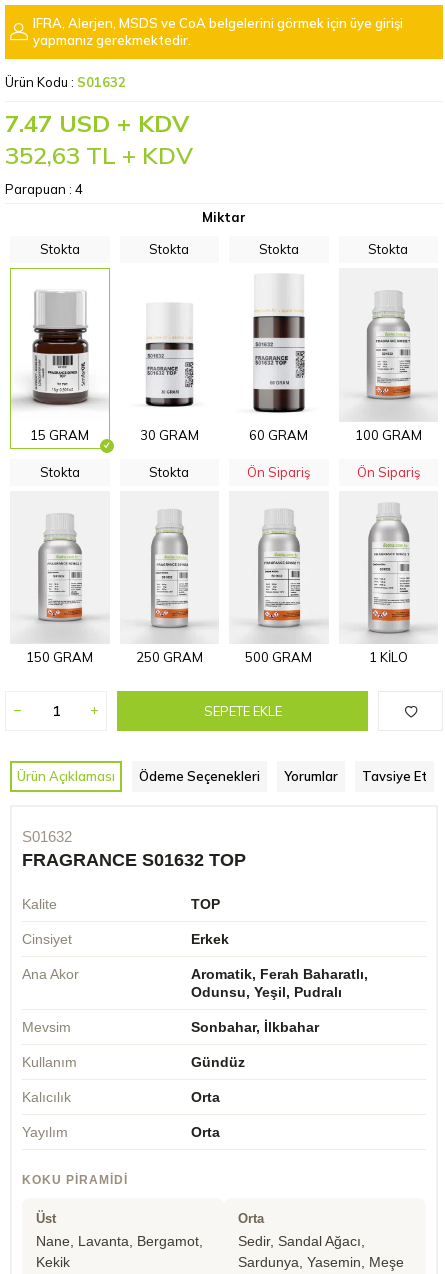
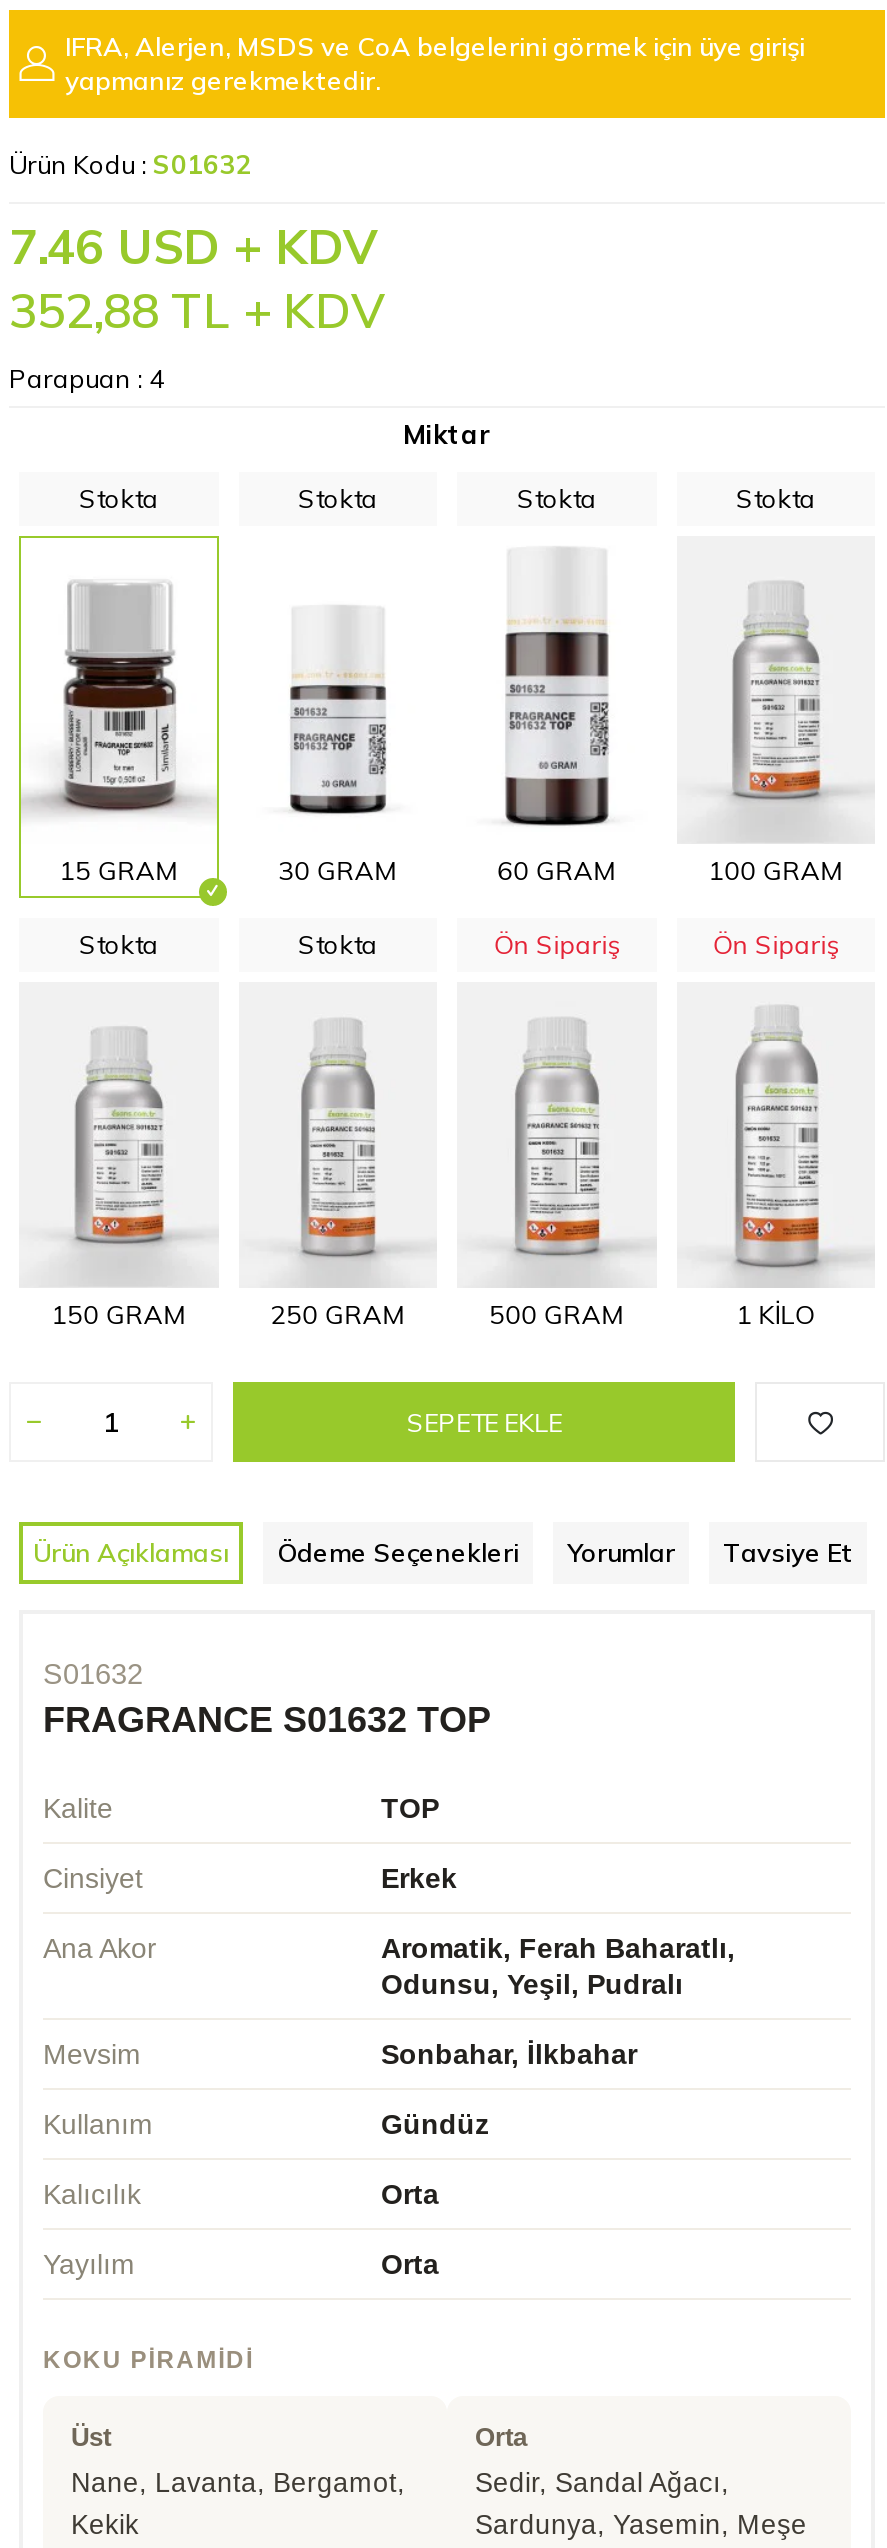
- 7.47 USD + KDV
+ 7.46 USD + KDV

- 352,63 TL + KDV
+ 352,88 TL + KDV
